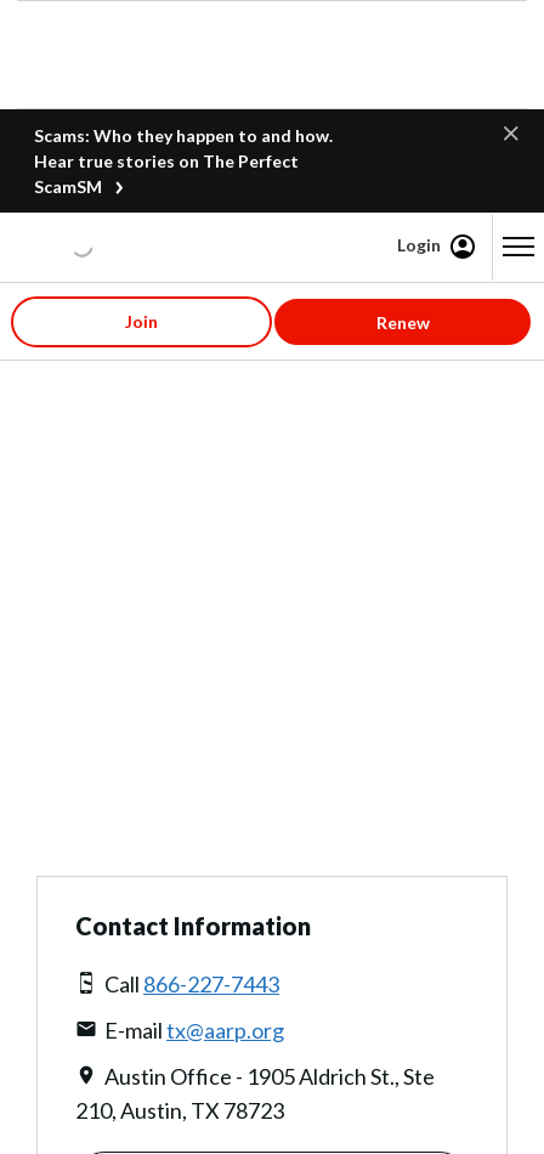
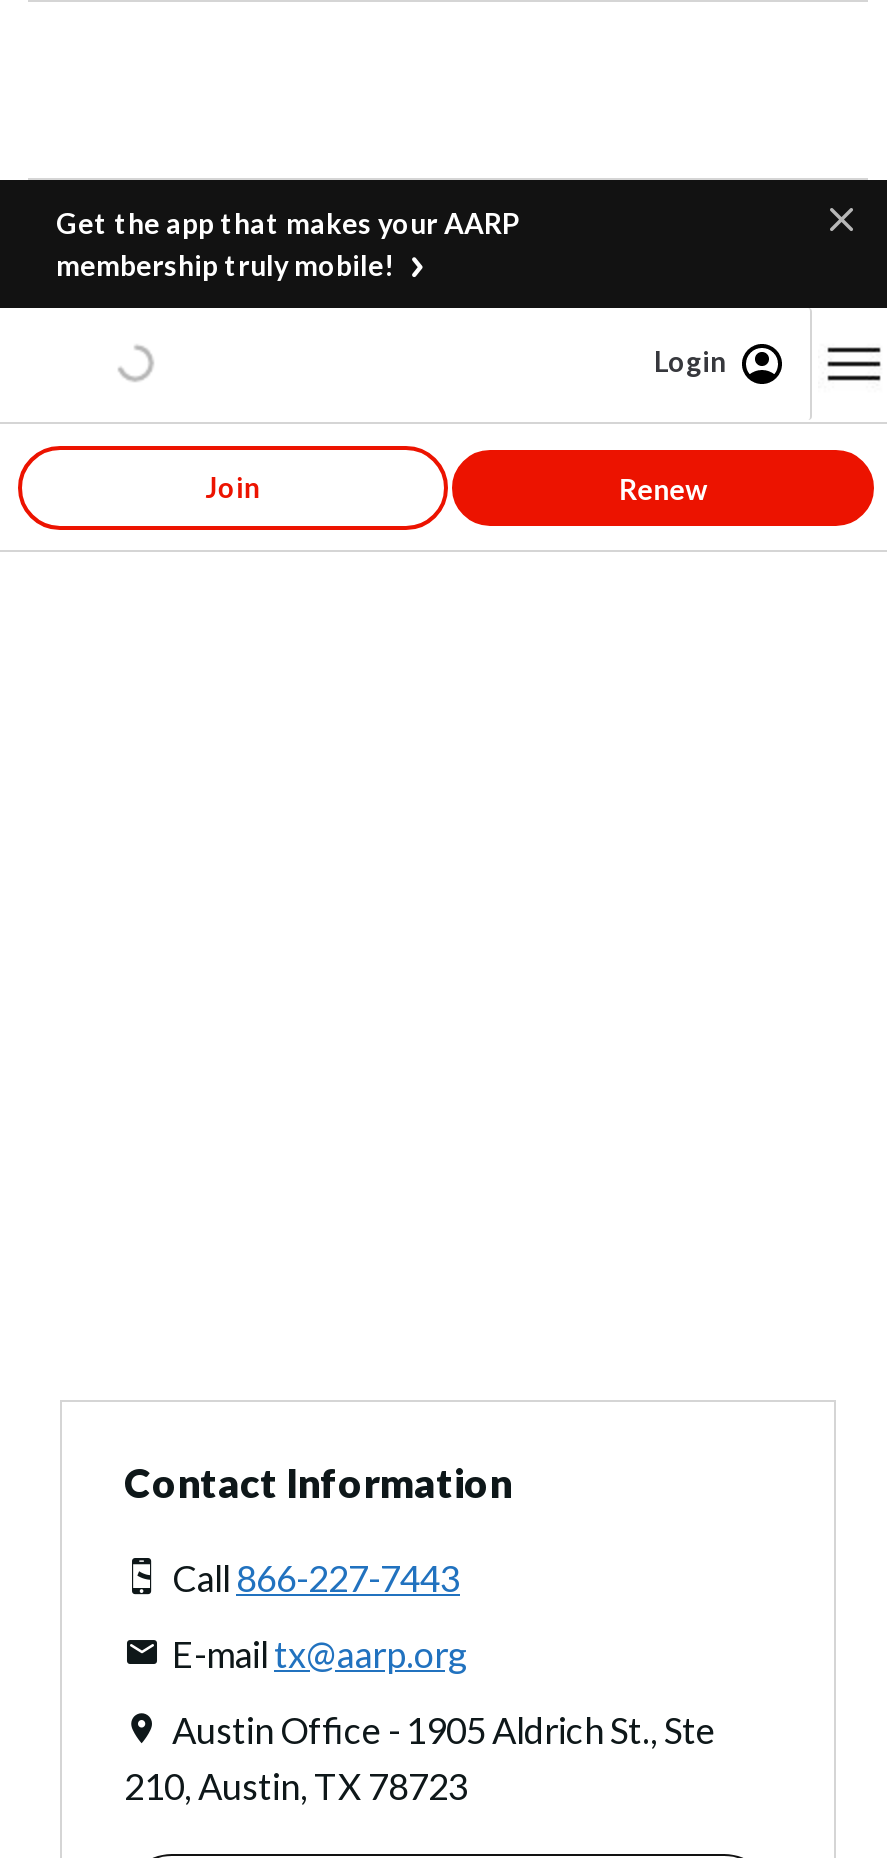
- Scams: Who they happen to and how.
- Hear true stories on The Perfect
- ScamSM
+ Get the app that makes your AARP
+ membership truly mobile!
